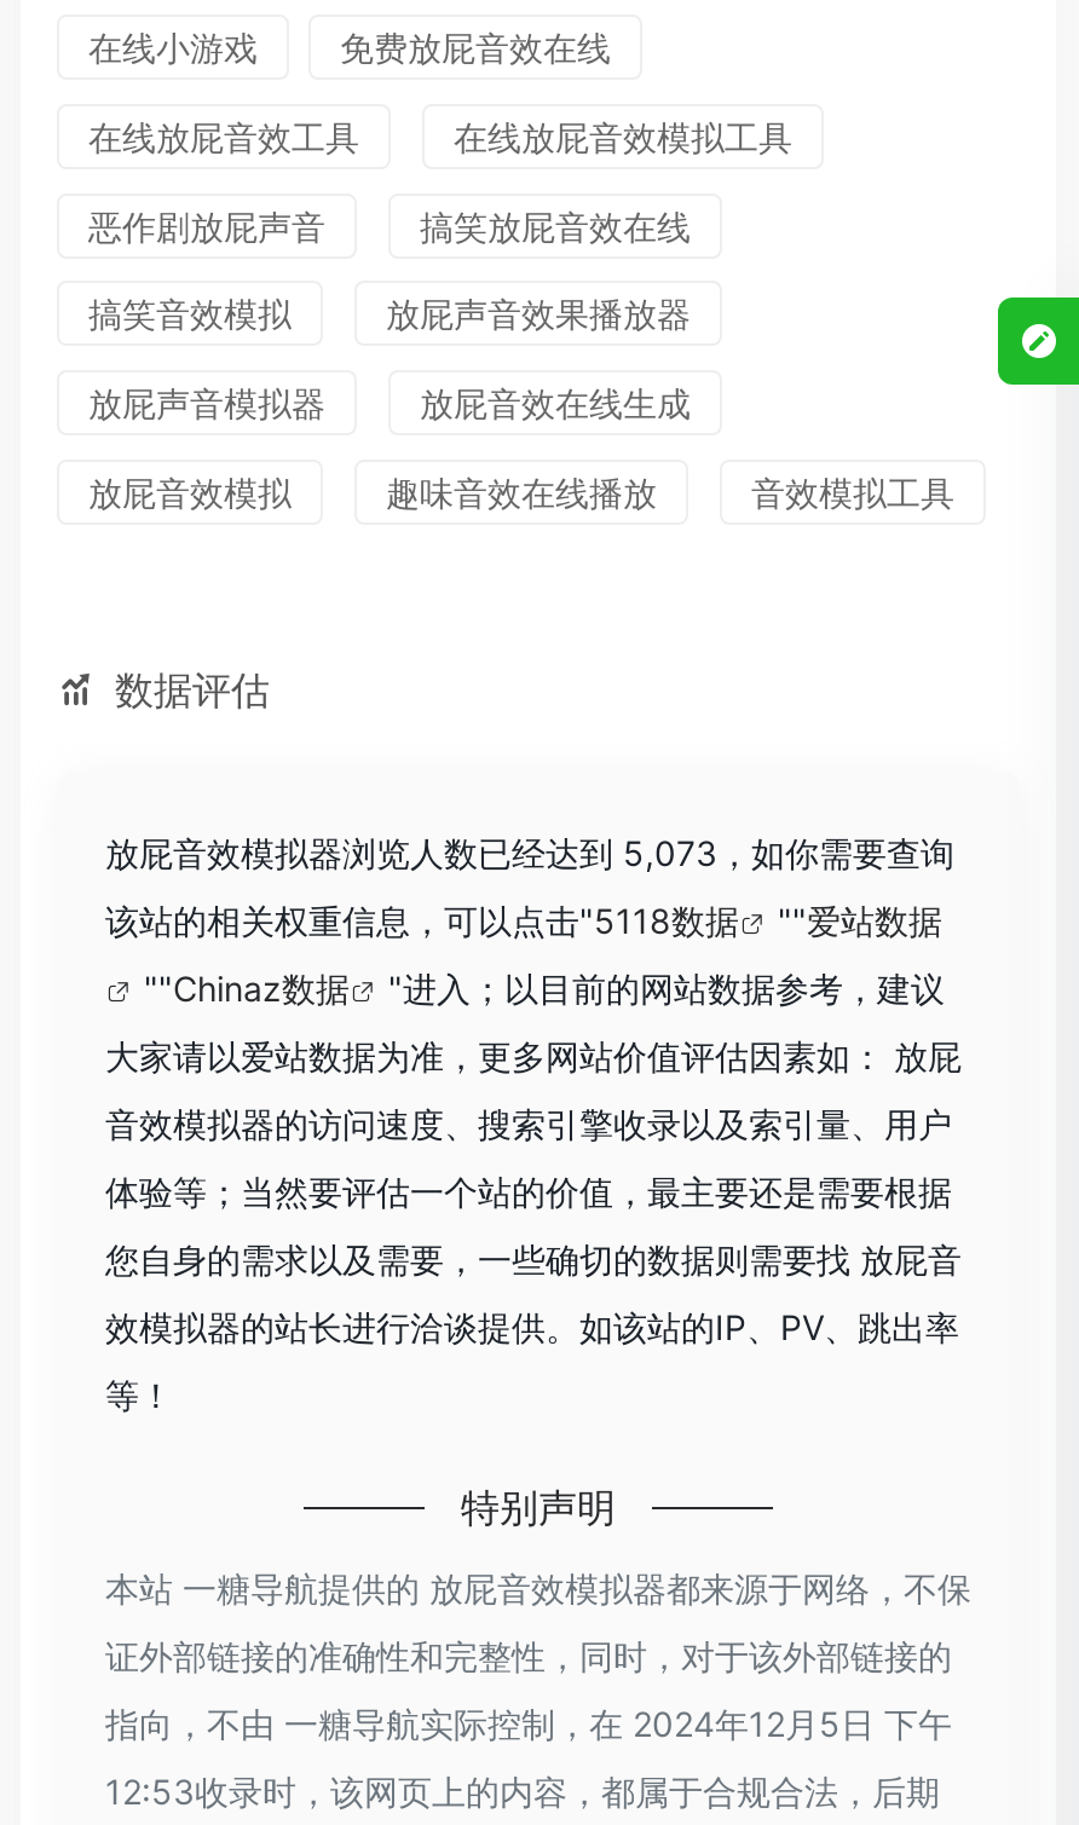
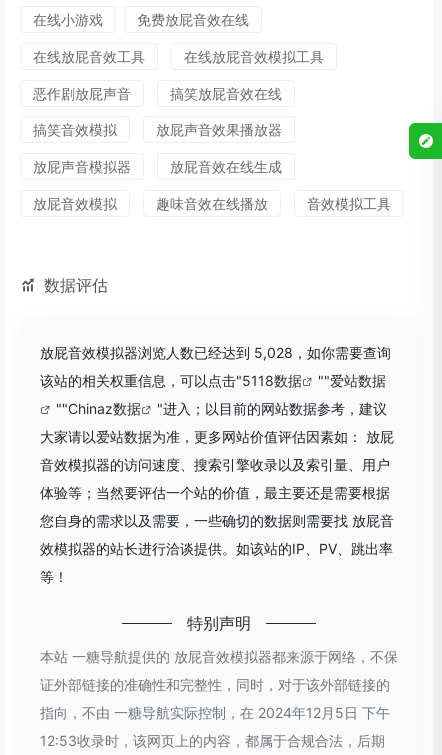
- 放屁音效模拟器浏览人数已经达到 5,073，如你需要查询
+ 放屁音效模拟器浏览人数已经达到 5,028，如你需要查询
